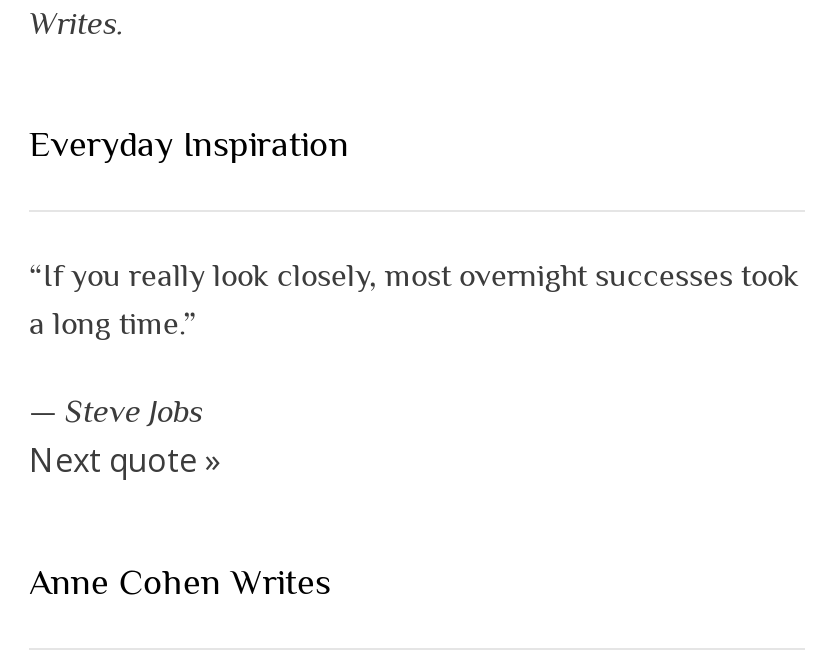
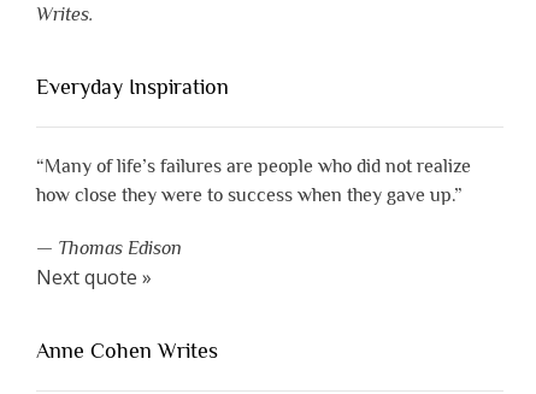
- “If you really look closely, most overnight successes took
- a long time.”
+ “Many of life’s failures are people who did not realize
+ how close they were to success when they gave up.”

- — Steve Jobs
+ — Thomas Edison
